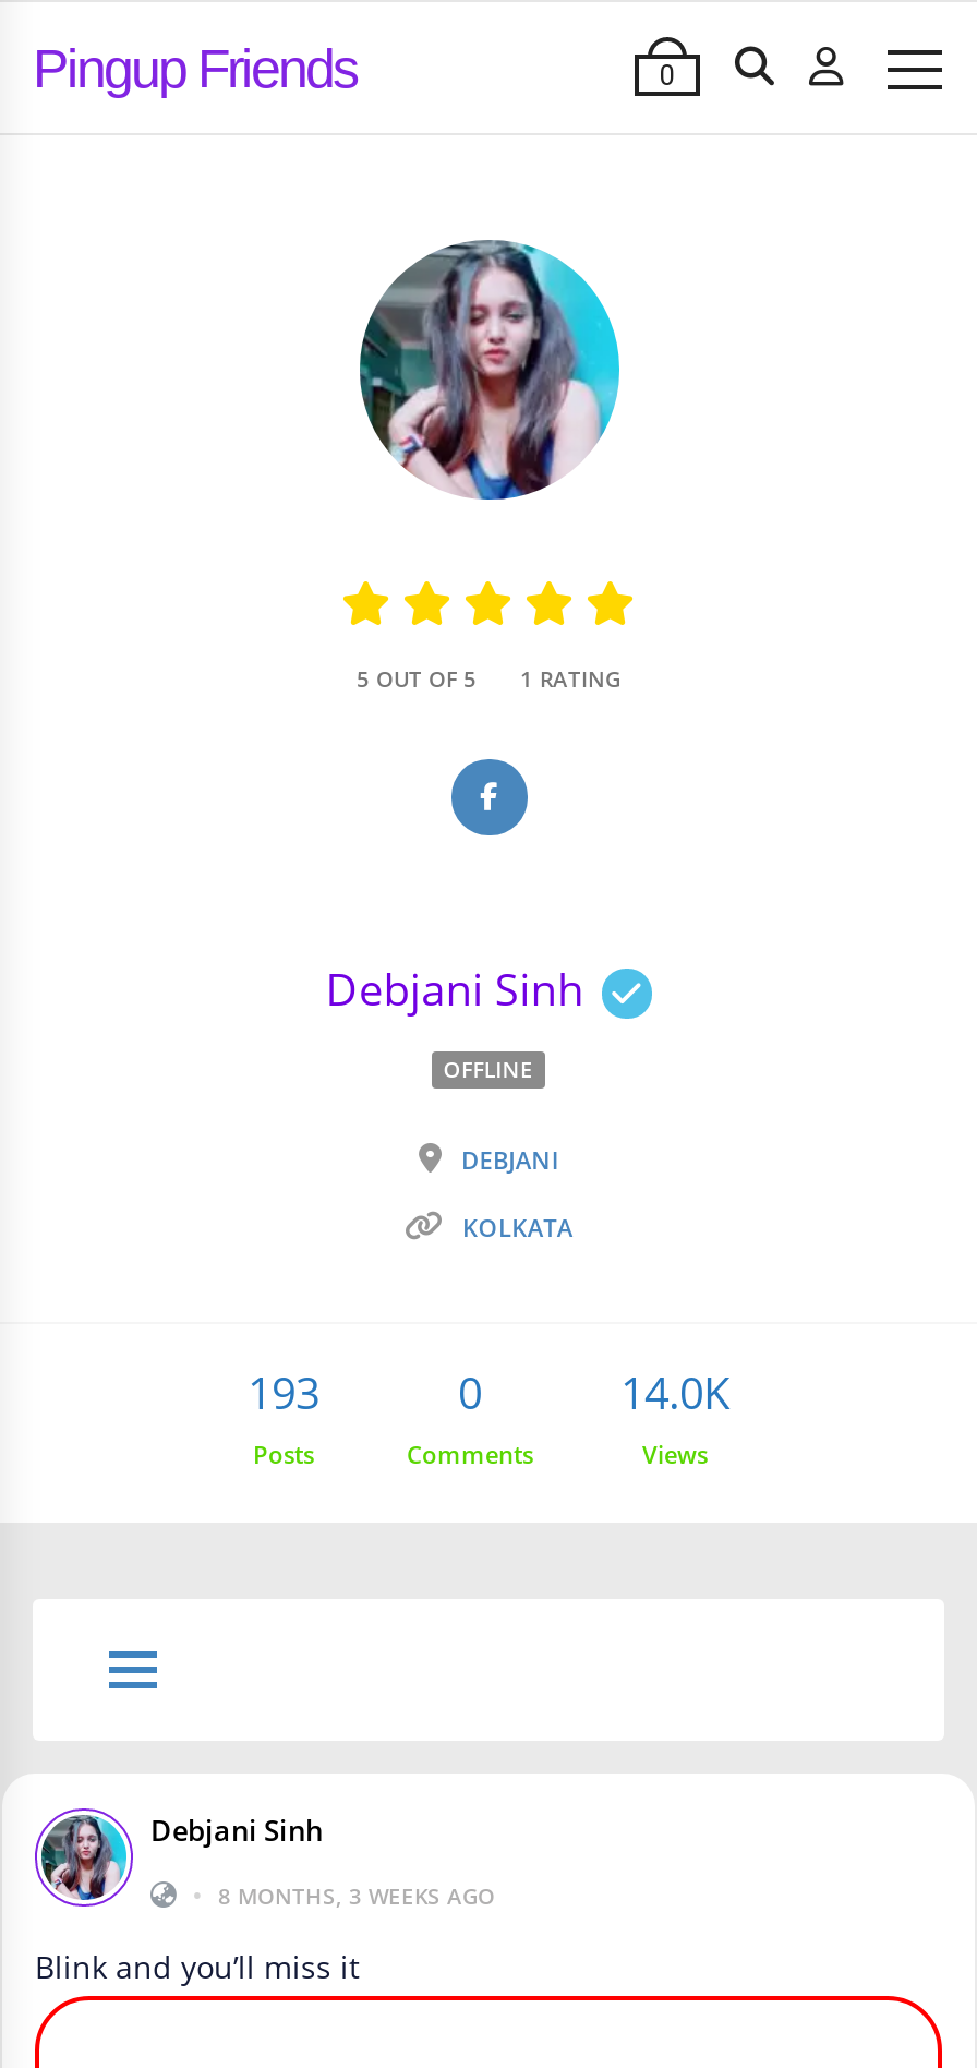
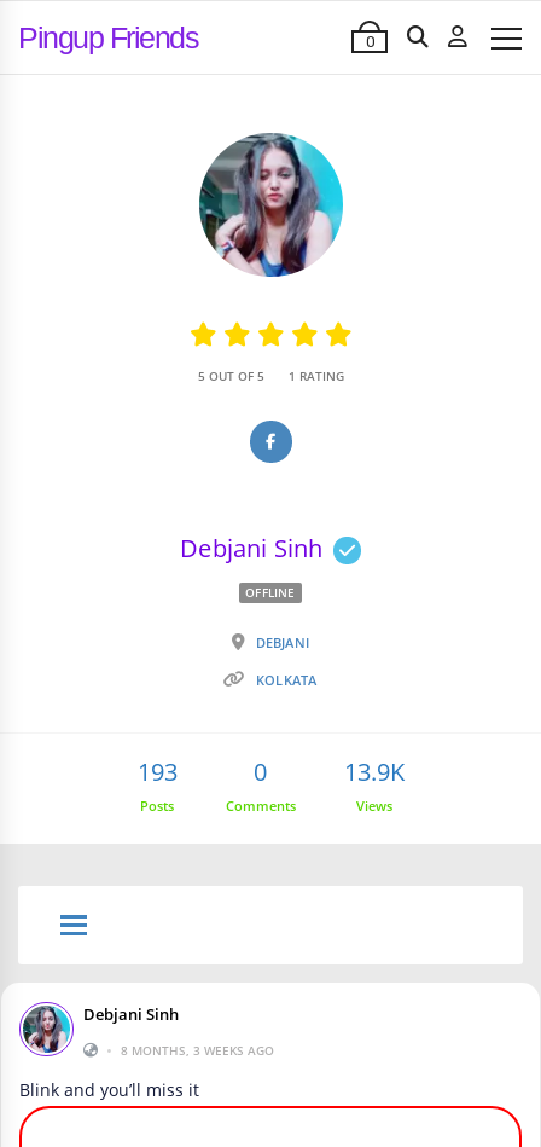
- 14.0K
+ 13.9K
